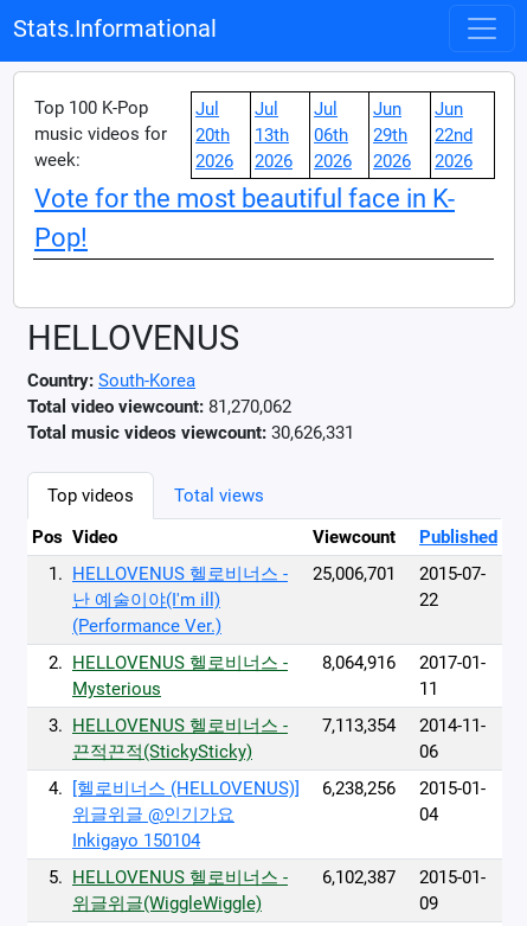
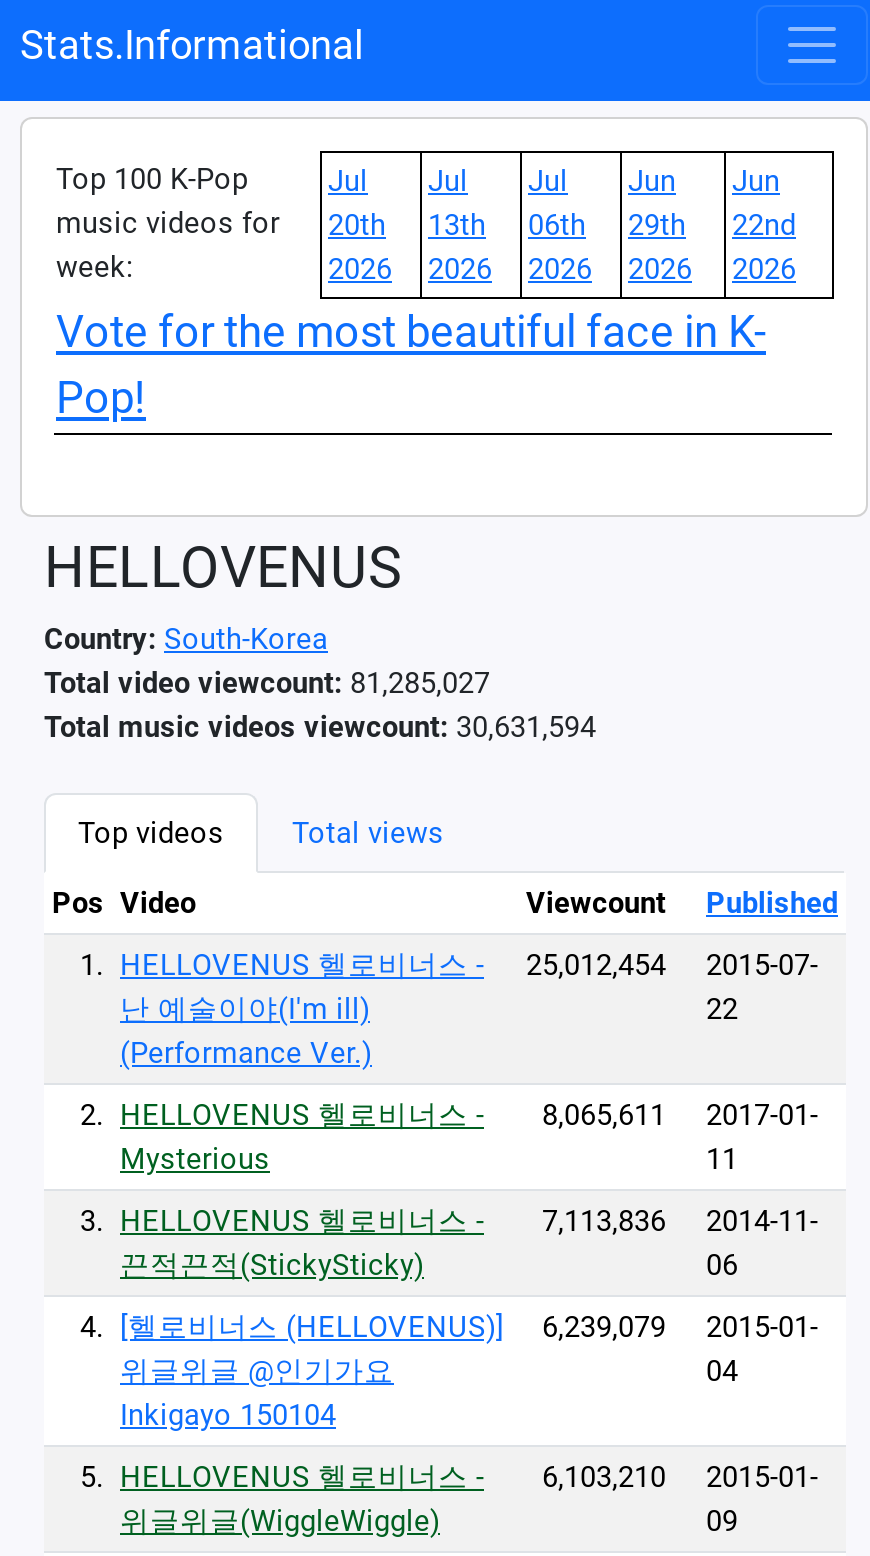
- Total video viewcount: 81,270,062
+ Total video viewcount: 81,285,027

- Total music videos viewcount: 30,626,331
+ Total music videos viewcount: 30,631,594

- 1. HELLOVENUS 헬로비너스 - 25,006,701 2015-07-
+ 1. HELLOVENUS 헬로비너스 - 25,012,454 2015-07-

- 2. HELLOVENUS 헬로비너스 - 8,064,916 2017-01-
+ 2. HELLOVENUS 헬로비너스 - 8,065,611 2017-01-

- 3. HELLOVENUS 헬로비너스 - 7,113,354 2014-11-
+ 3. HELLOVENUS 헬로비너스 - 7,113,836 2014-11-

- 4. [헬로비너스 (HELLOVENUS)] 6,238,256 2015-01-
+ 4. [헬로비너스 (HELLOVENUS)] 6,239,079 2015-01-

- 5. HELLOVENUS 헬로비너스 - 6,102,387 2015-01-
+ 5. HELLOVENUS 헬로비너스 - 6,103,210 2015-01-
